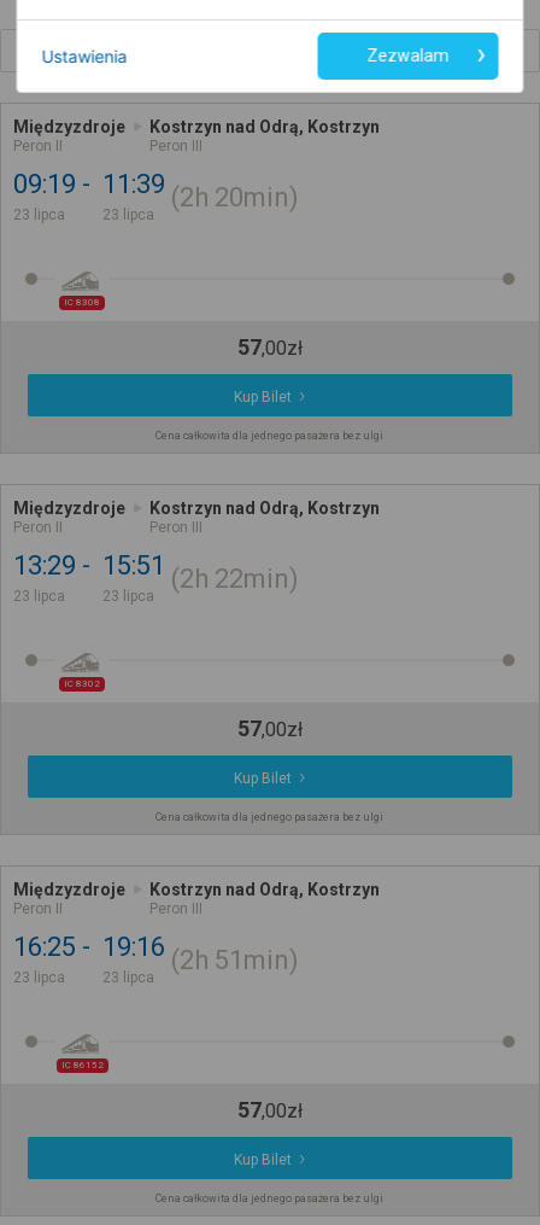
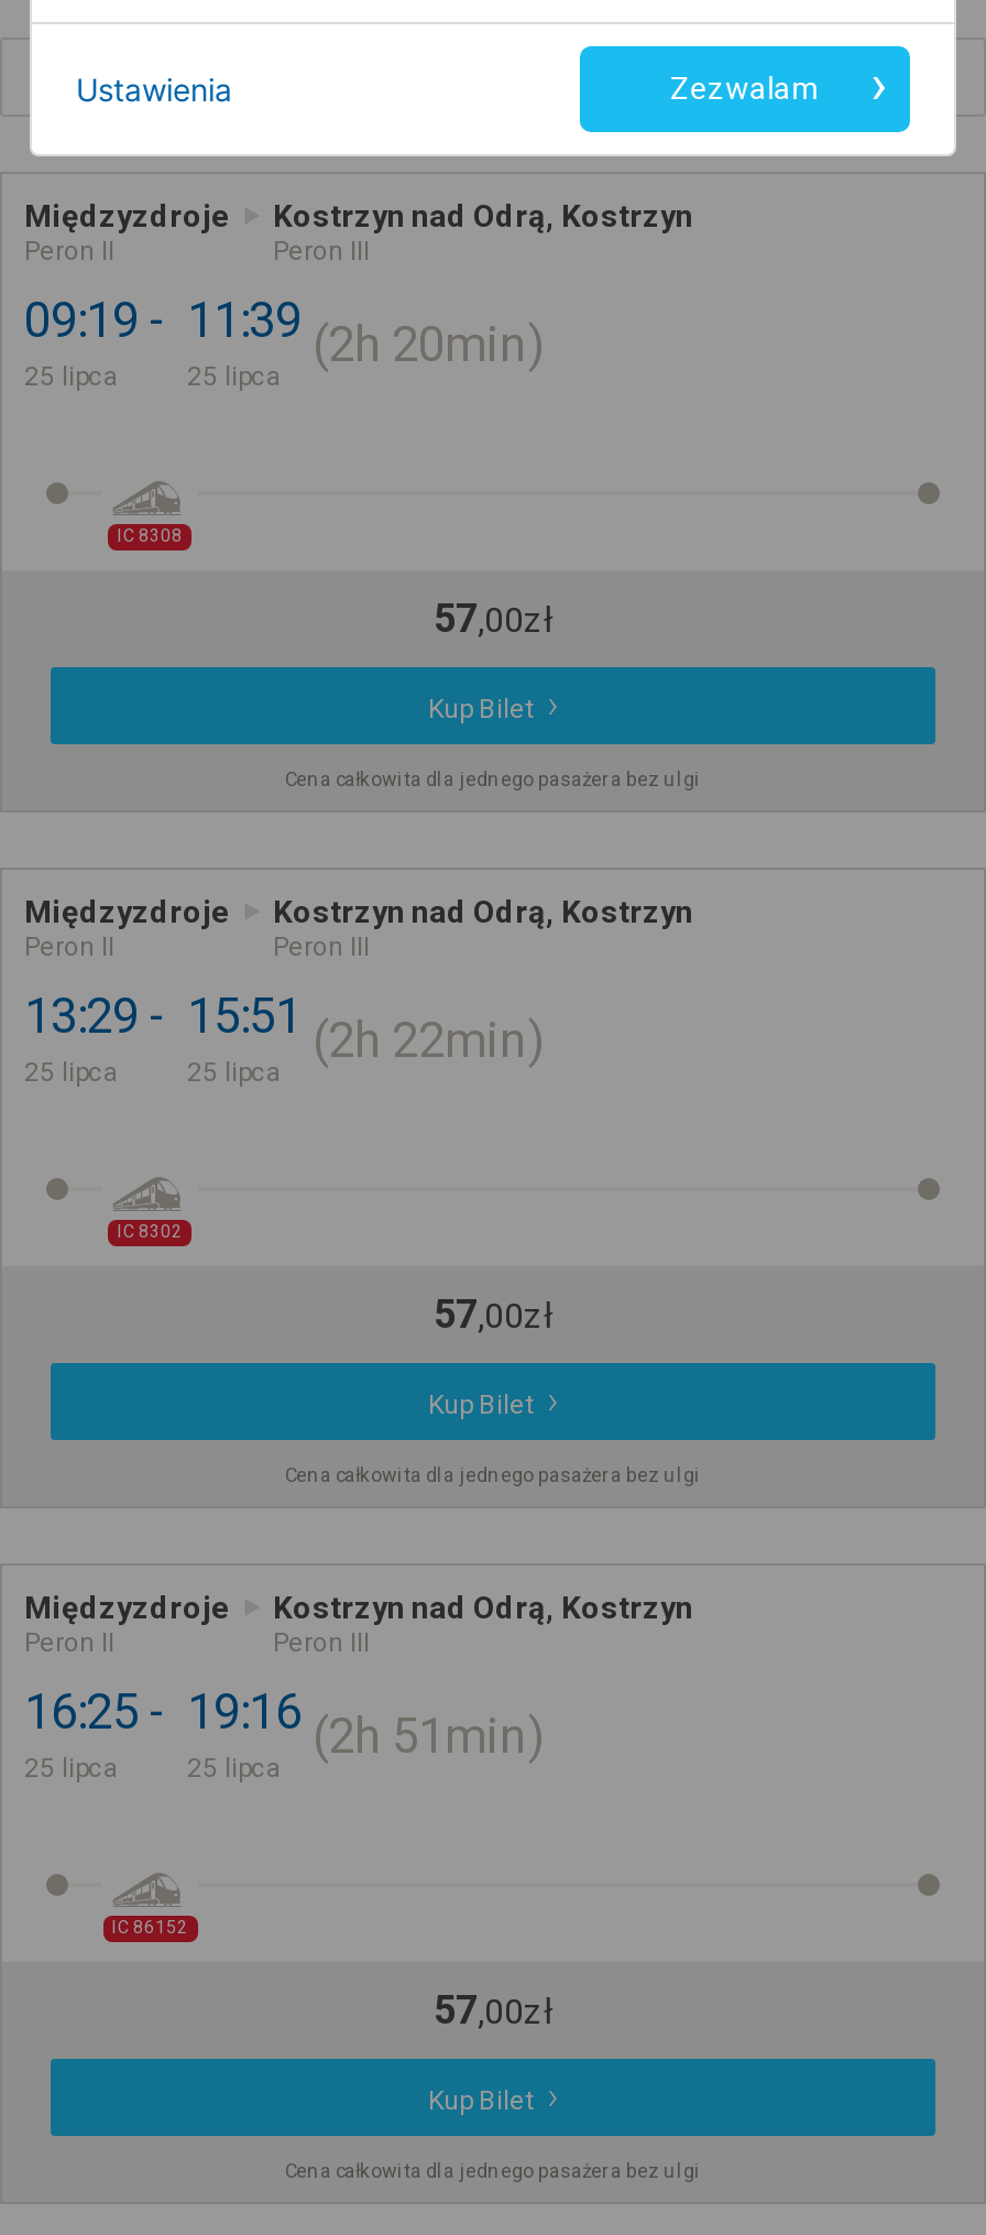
- 23 lipca
+ 25 lipca

- 23 lipca
+ 25 lipca

- 23 lipca
+ 25 lipca

- 23 lipca
+ 25 lipca

- 23 lipca
+ 25 lipca

- 23 lipca
+ 25 lipca
